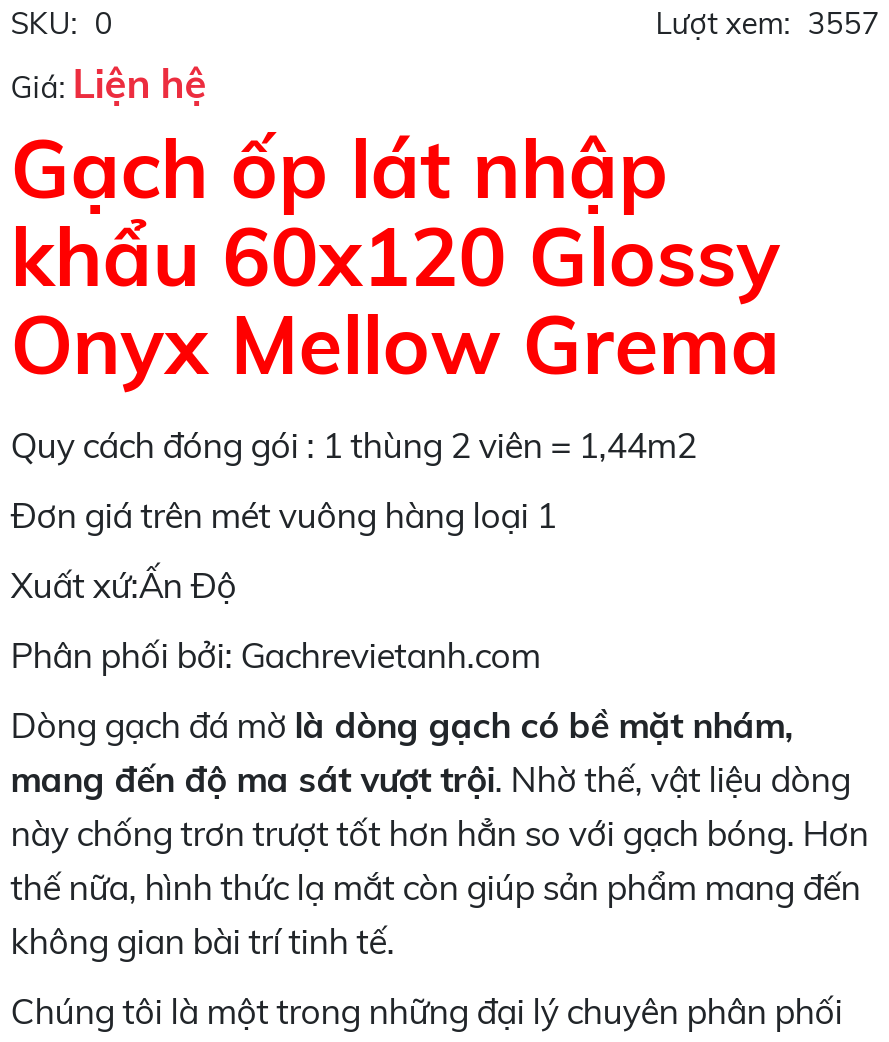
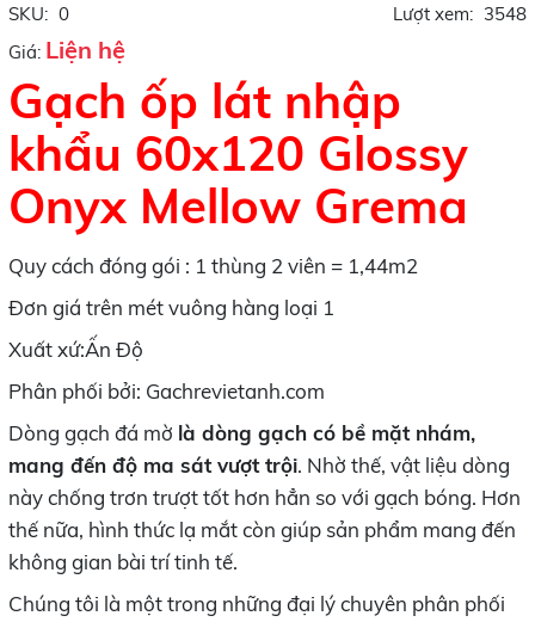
- Lượt xem: 3557
+ Lượt xem: 3548
